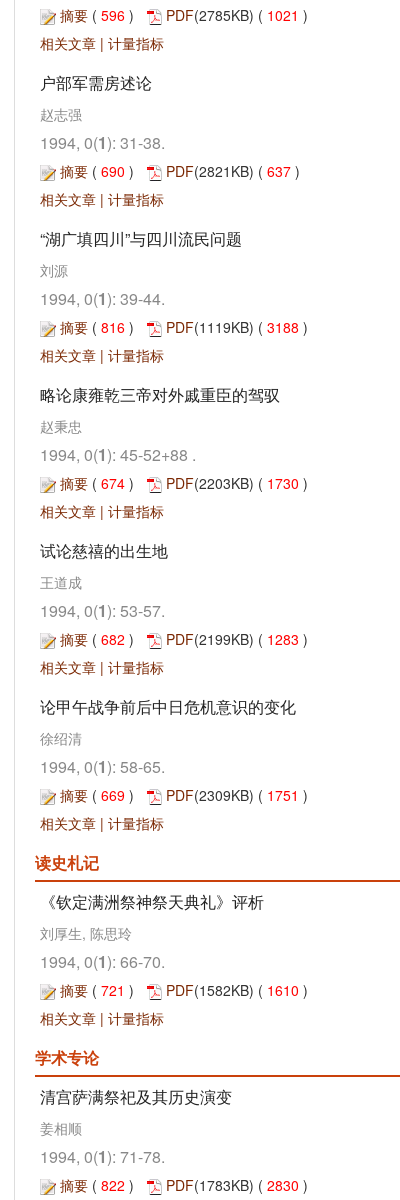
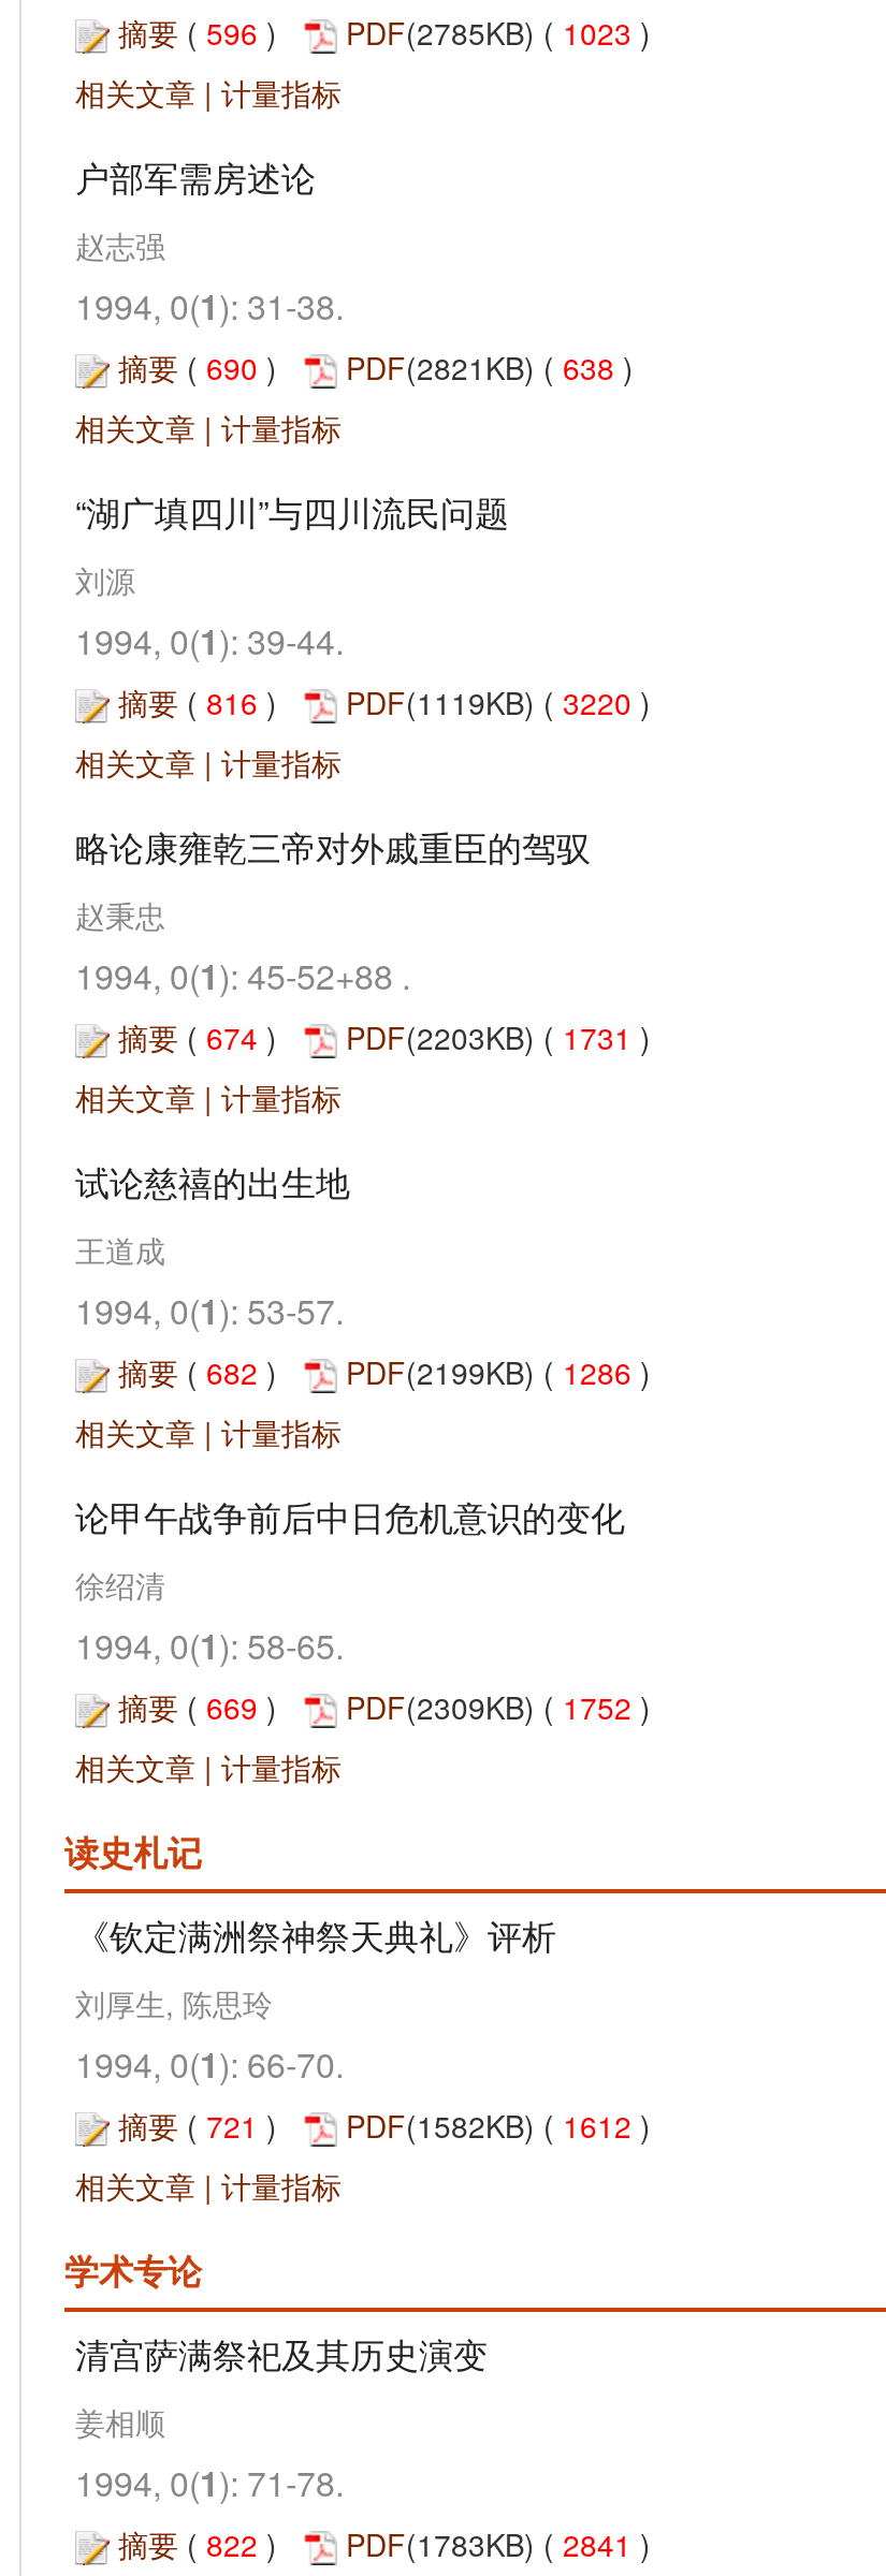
- 摘要( 596) PDF(2785KB) ( 1021)
+ 摘要( 596) PDF(2785KB) ( 1023)

- 摘要( 690) PDF(2821KB) ( 637)
+ 摘要( 690) PDF(2821KB) ( 638)

- 摘要( 816) PDF(1119KB) ( 3188)
+ 摘要( 816) PDF(1119KB) ( 3220)

- 摘要( 674) PDF(2203KB) ( 1730)
+ 摘要( 674) PDF(2203KB) ( 1731)

- 摘要( 682) PDF(2199KB) ( 1283)
+ 摘要( 682) PDF(2199KB) ( 1286)

- 摘要( 669) PDF(2309KB) ( 1751)
+ 摘要( 669) PDF(2309KB) ( 1752)

- 摘要( 721) PDF(1582KB) ( 1610)
+ 摘要( 721) PDF(1582KB) ( 1612)

- 摘要( 822) PDF(1783KB) ( 2830)
+ 摘要( 822) PDF(1783KB) ( 2841)
